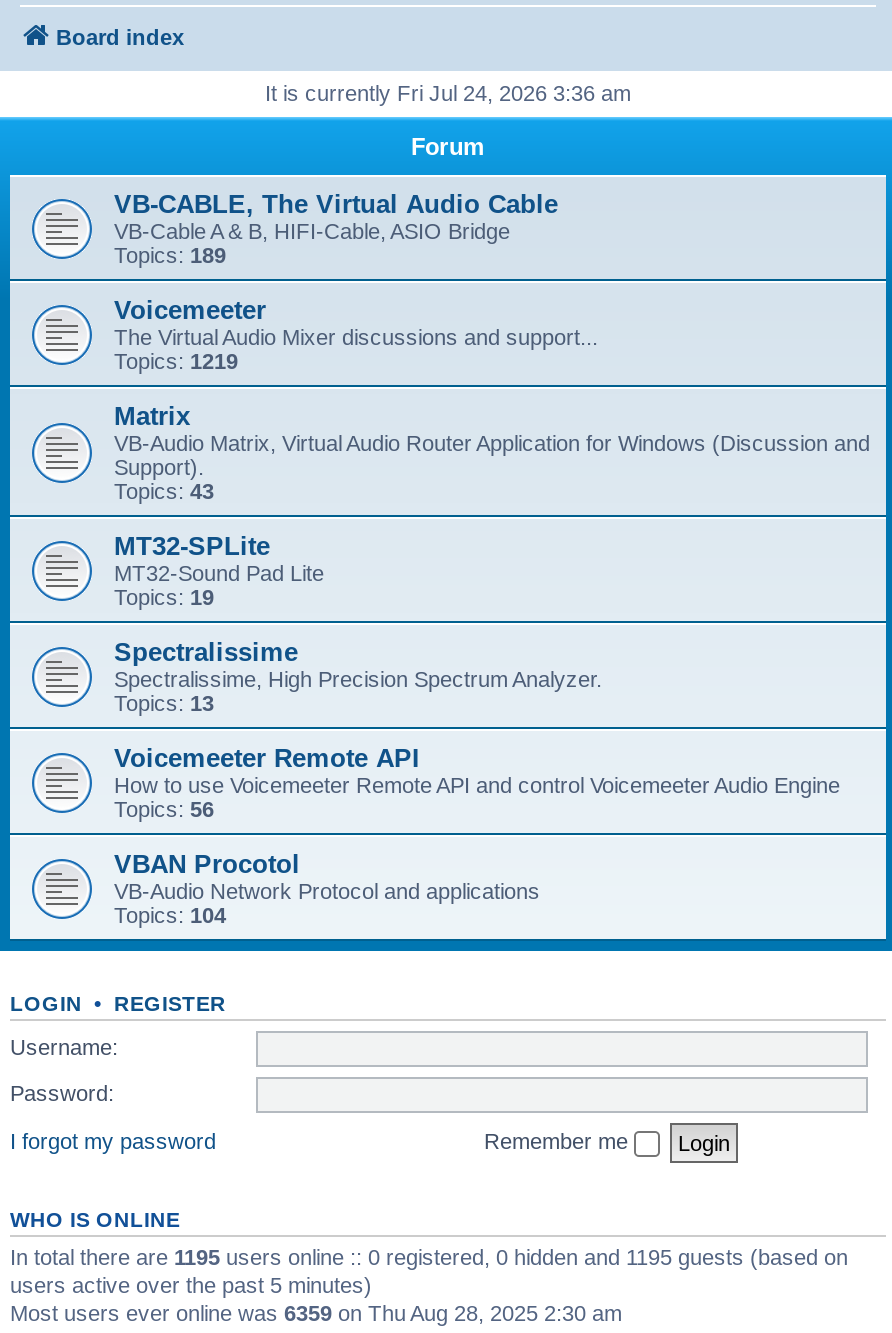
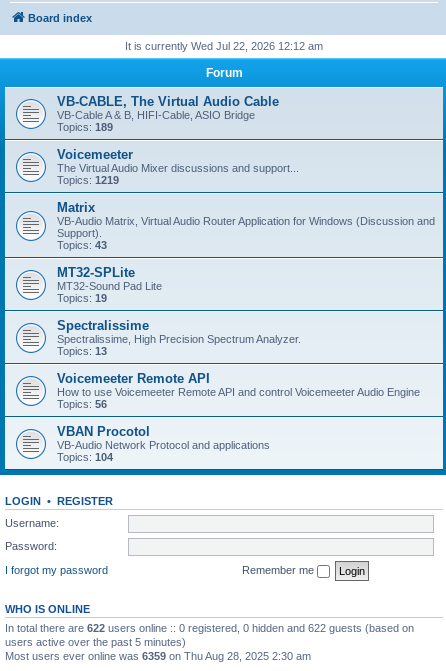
- It is currently Fri Jul 24, 2026 3:36 am
+ It is currently Wed Jul 22, 2026 12:12 am

- In total there are 1195 users online :: 0 registered, 0 hidden and 1195 guests (based on
+ In total there are 622 users online :: 0 registered, 0 hidden and 622 guests (based on
